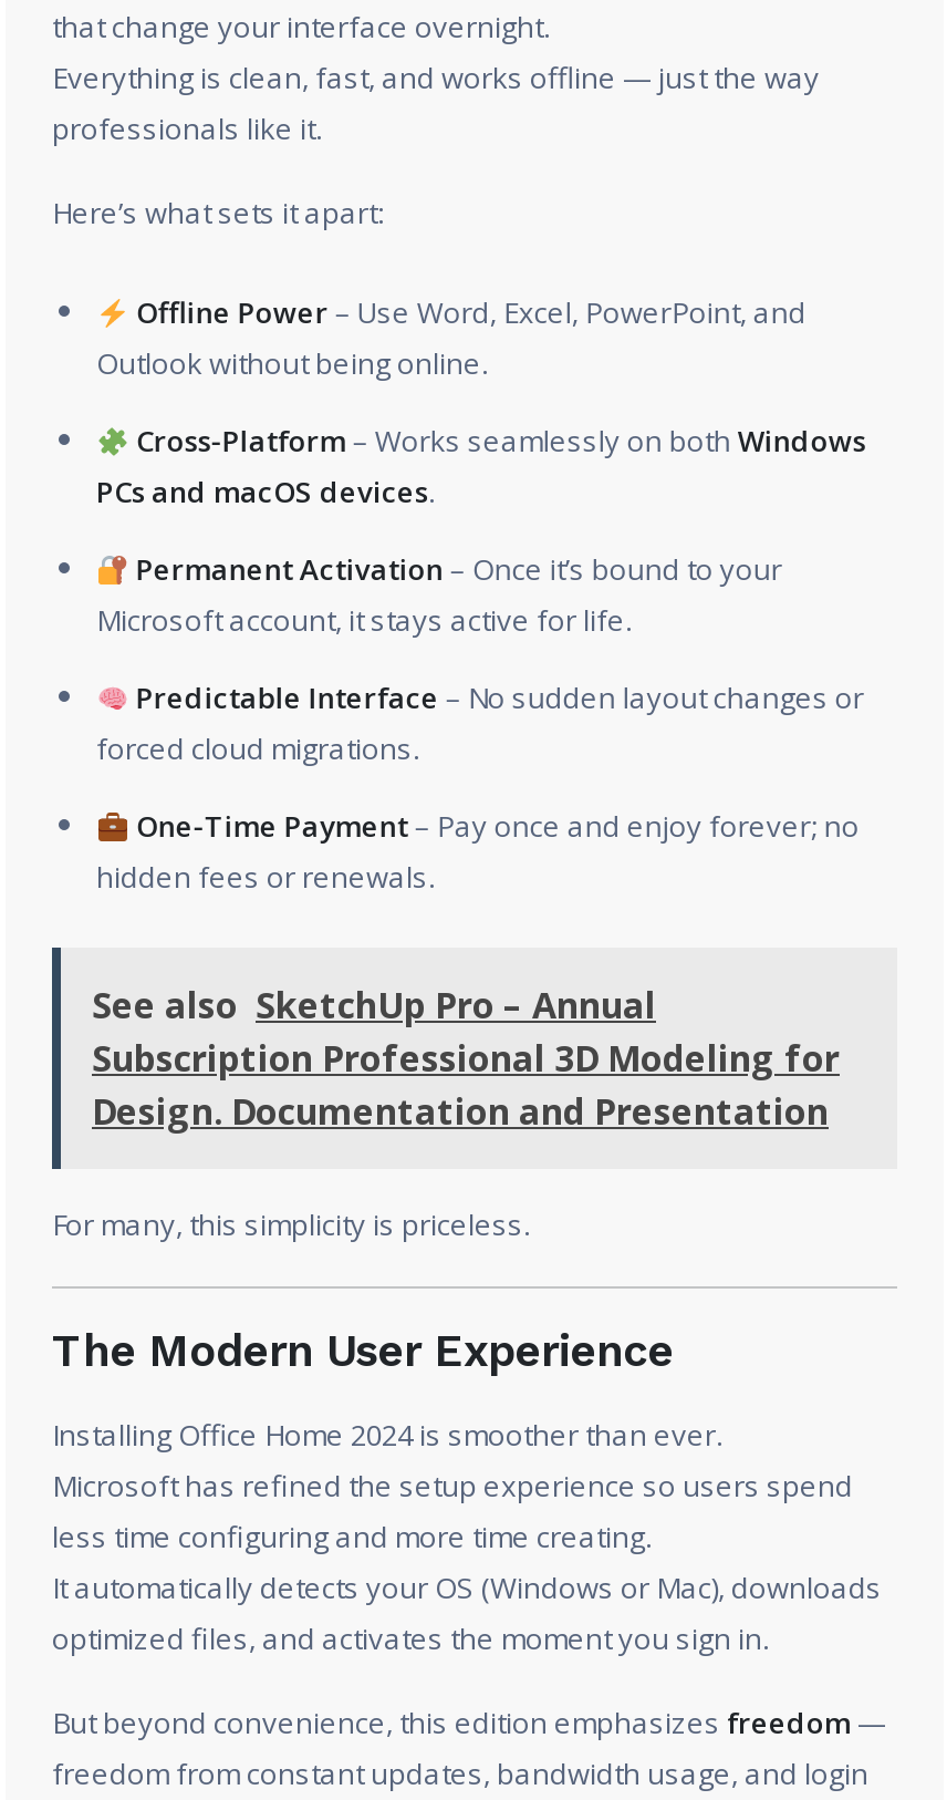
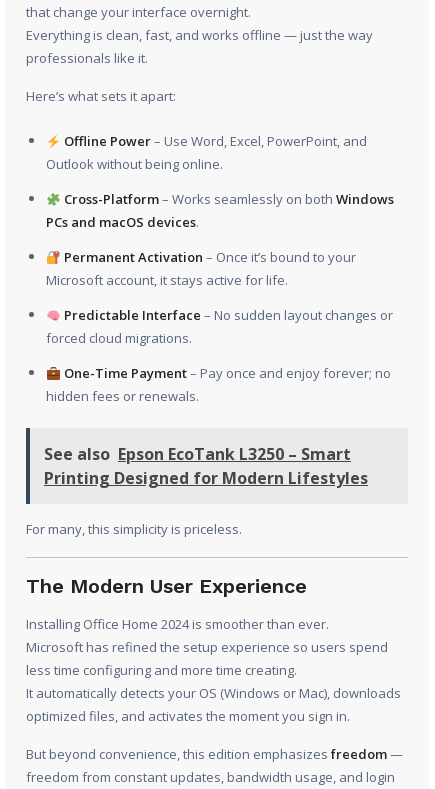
- See also SketchUp Pro – Annual
- Subscription Professional 3D Modeling for
- Design. Documentation and Presentation
+ See also Epson EcoTank L3250 – Smart
+ Printing Designed for Modern Lifestyles
